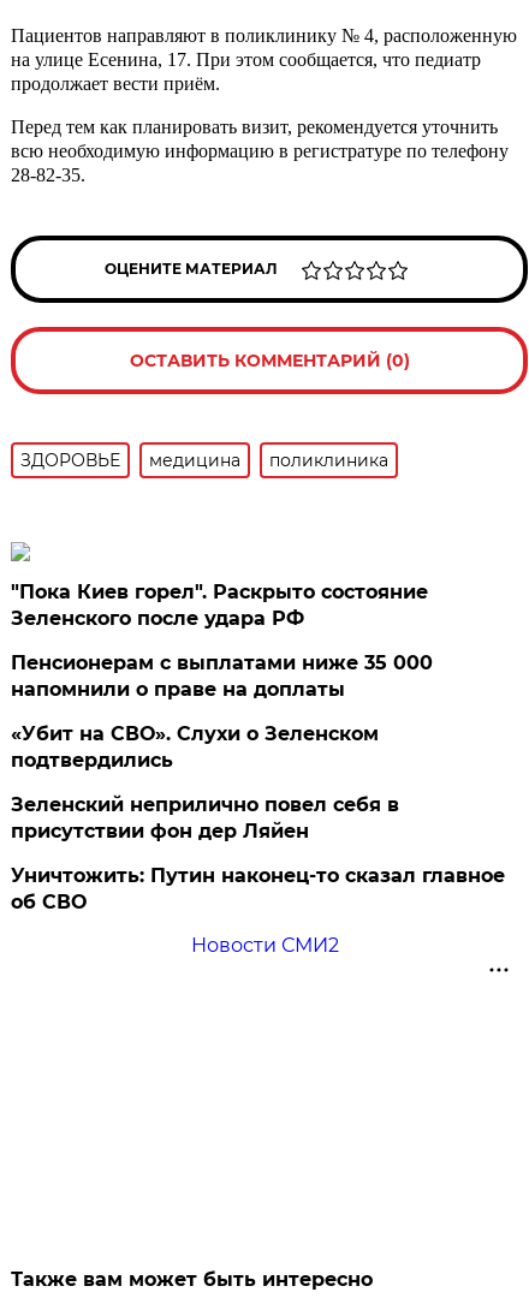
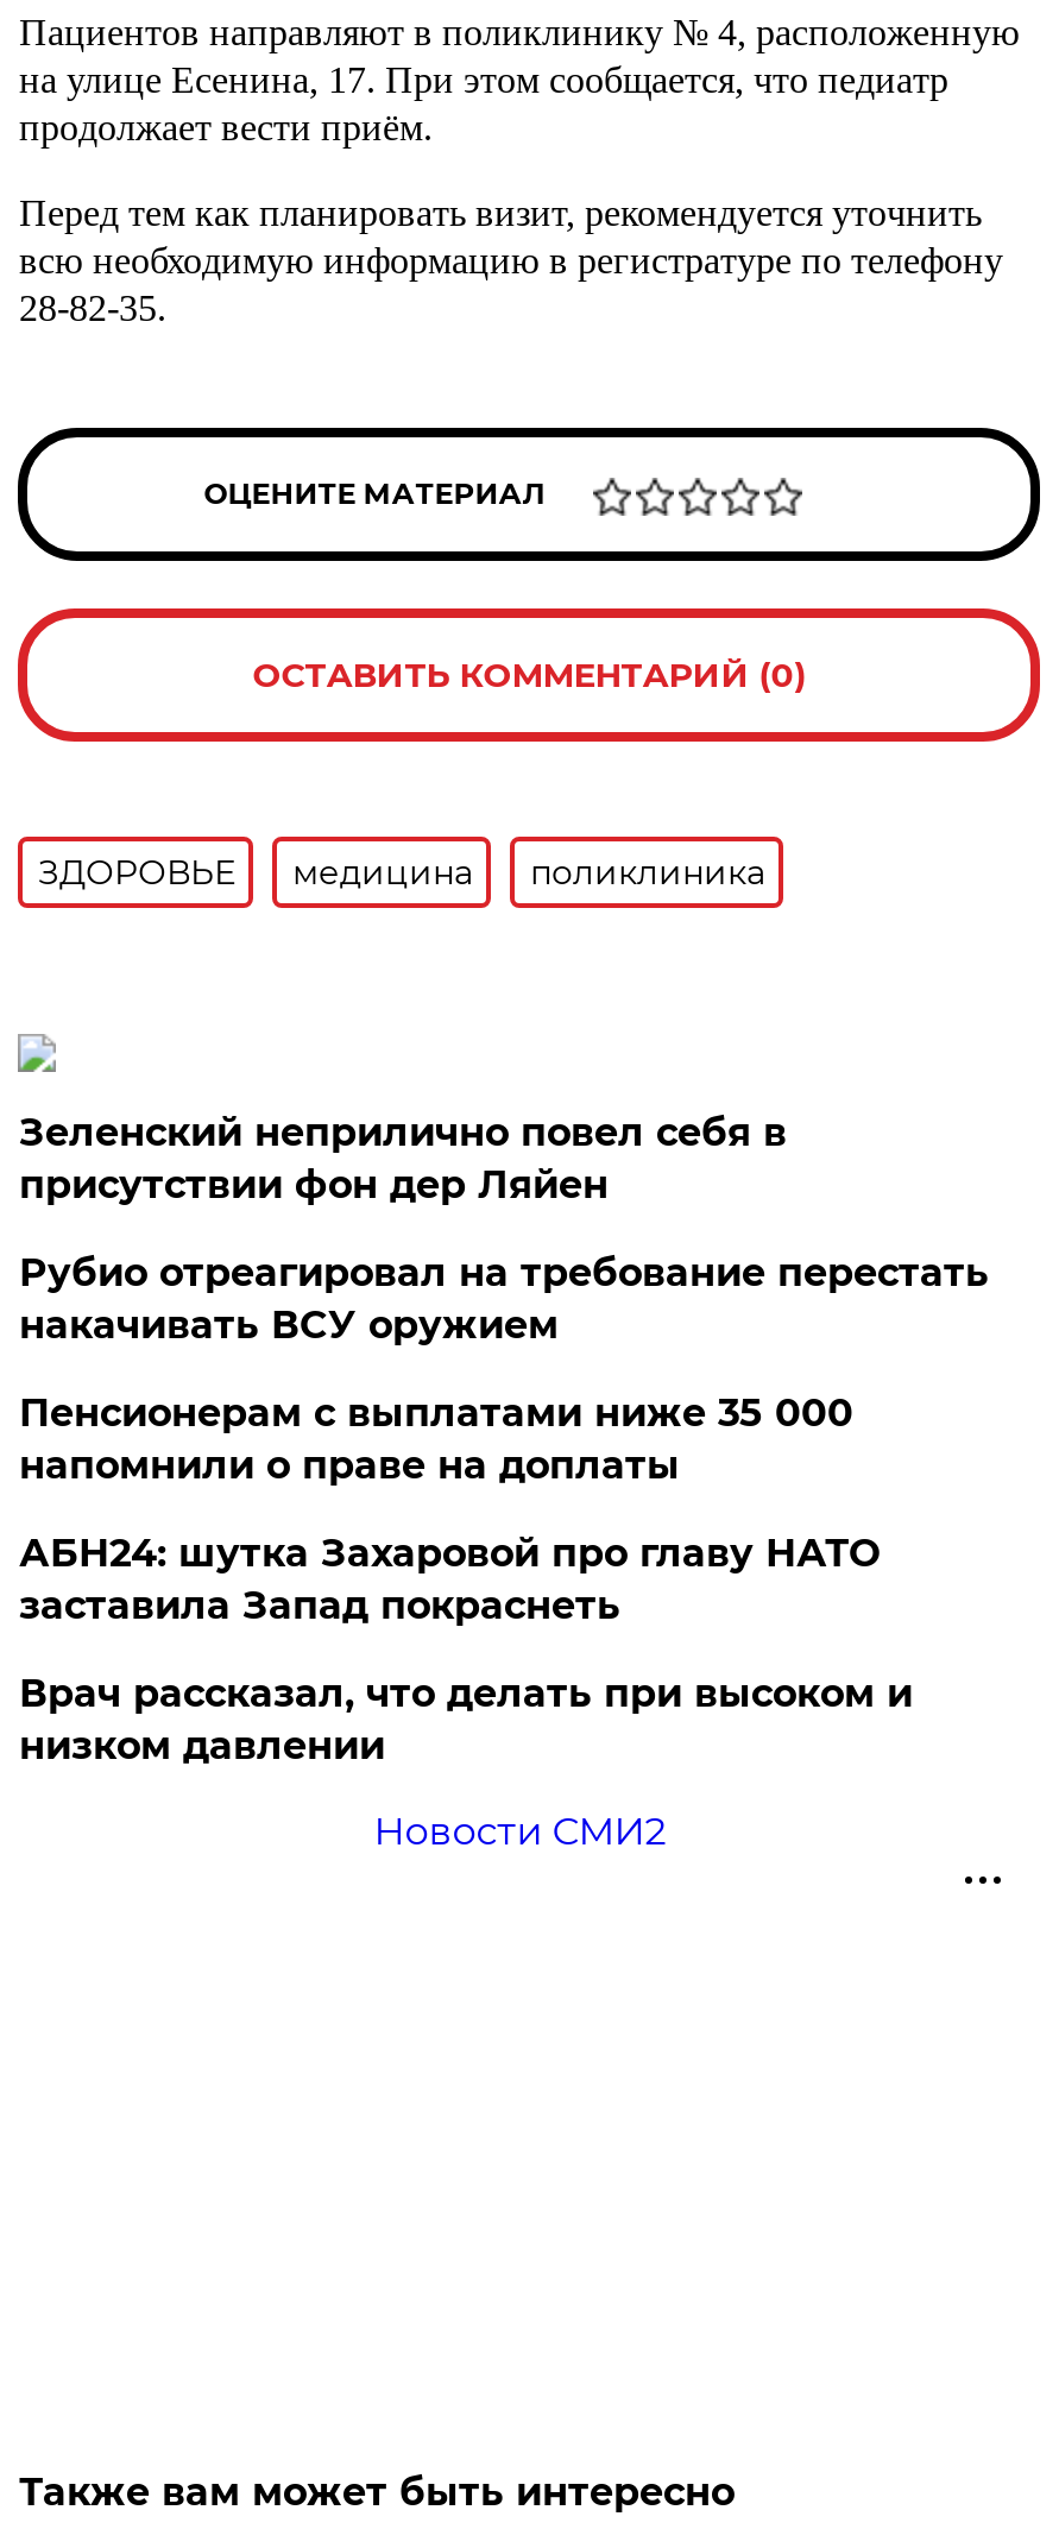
- "Пока Киев горел". Раскрыто состояние
- Зеленского после удара РФ
+ Рубио отреагировал на требование перестать
+ накачивать ВСУ оружием

moved down: Пенсионерам с выплатами ниже 35 000 | напомнили о праве на доплаты

- «Убит на СВО». Слухи о Зеленском
- подтвердились
- Уничтожить: Путин наконец-то сказал главное
- об СВО
+ АБН24: шутка Захаровой про главу НАТО
+ заставила Запад покраснеть
+ Врач рассказал, что делать при высоком и
+ низком давлении

moved up: Зеленский неприлично повел cебя в | присутствии фон дер Ляйен
